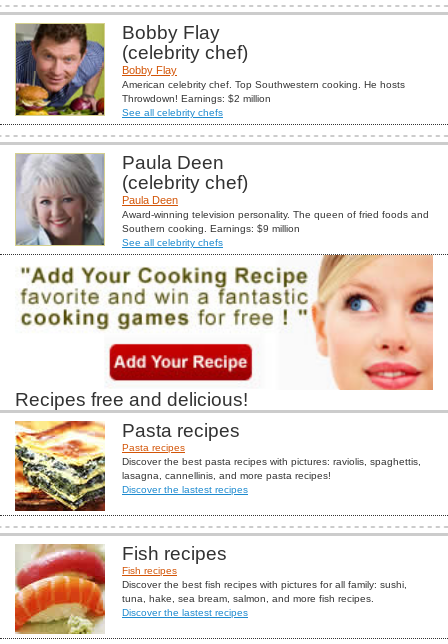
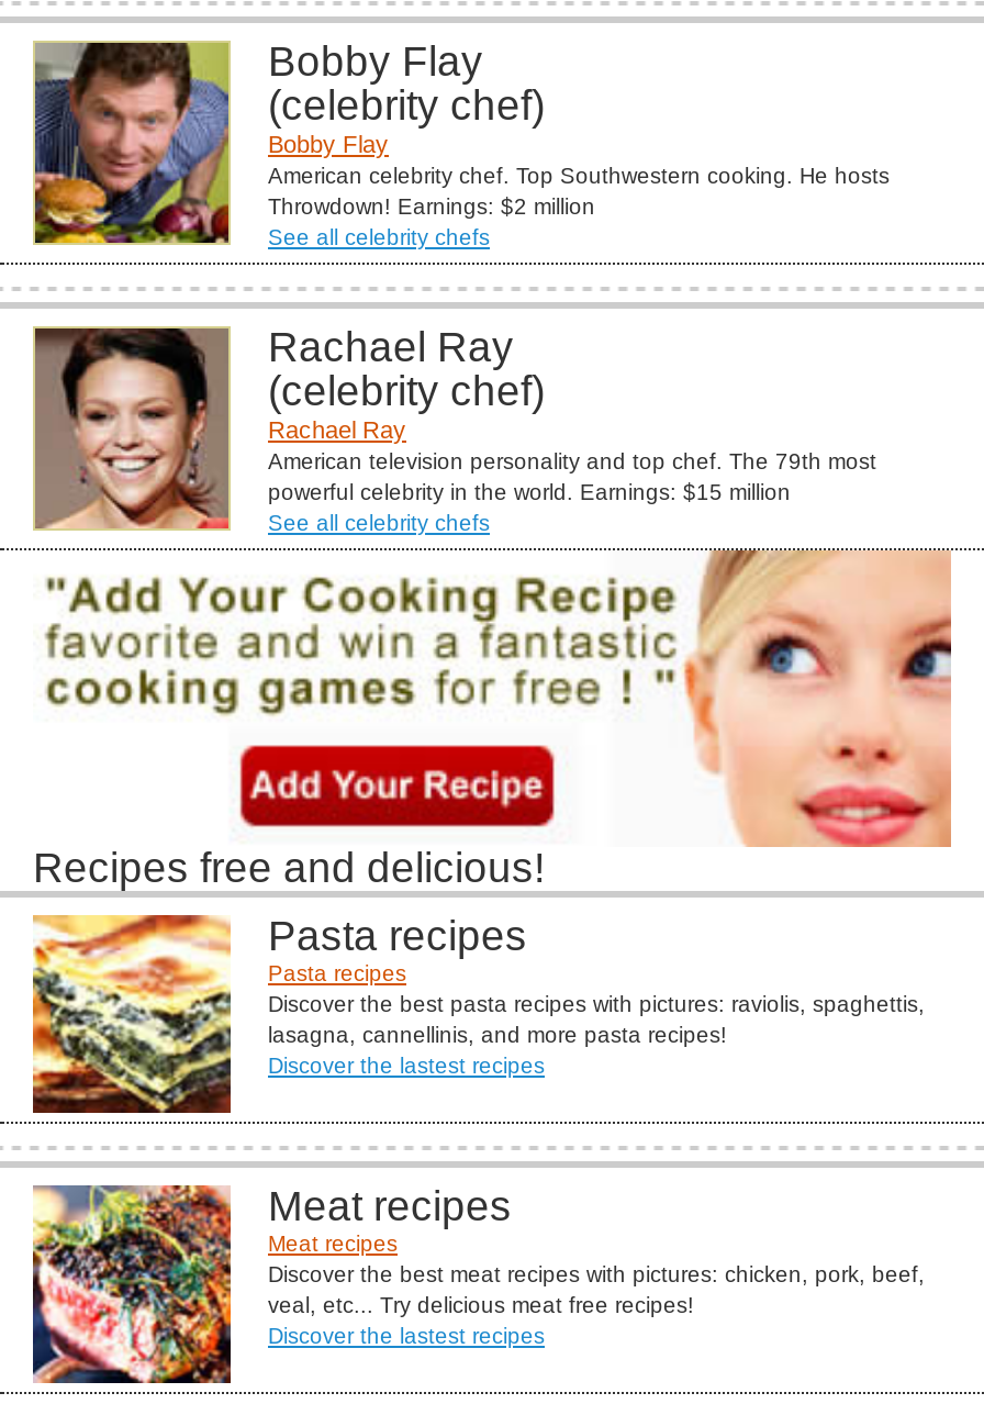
- [image]
- Paula Deen
+ [image]
+ Rachael Ray

- Paula Deen
- Award-winning television personality. The queen of fried foods and
- Southern cooking. Earnings: $9 million
+ Rachael Ray
+ American television personality and top chef. The 79th most
+ powerful celebrity in the world. Earnings: $15 million

- [image]
- Fish recipes
- Fish recipes
- Discover the best fish recipes with pictures for all family: sushi,
- tuna, hake, sea bream, salmon, and more fish recipes.
+ [image]
+ Meat recipes
+ Meat recipes
+ Discover the best meat recipes with pictures: chicken, pork, beef,
+ veal, etc... Try delicious meat free recipes!
